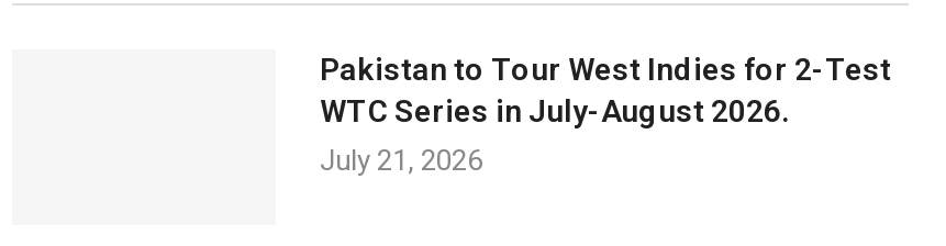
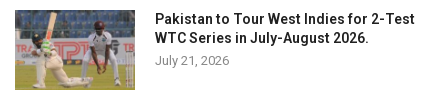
+ [image]
